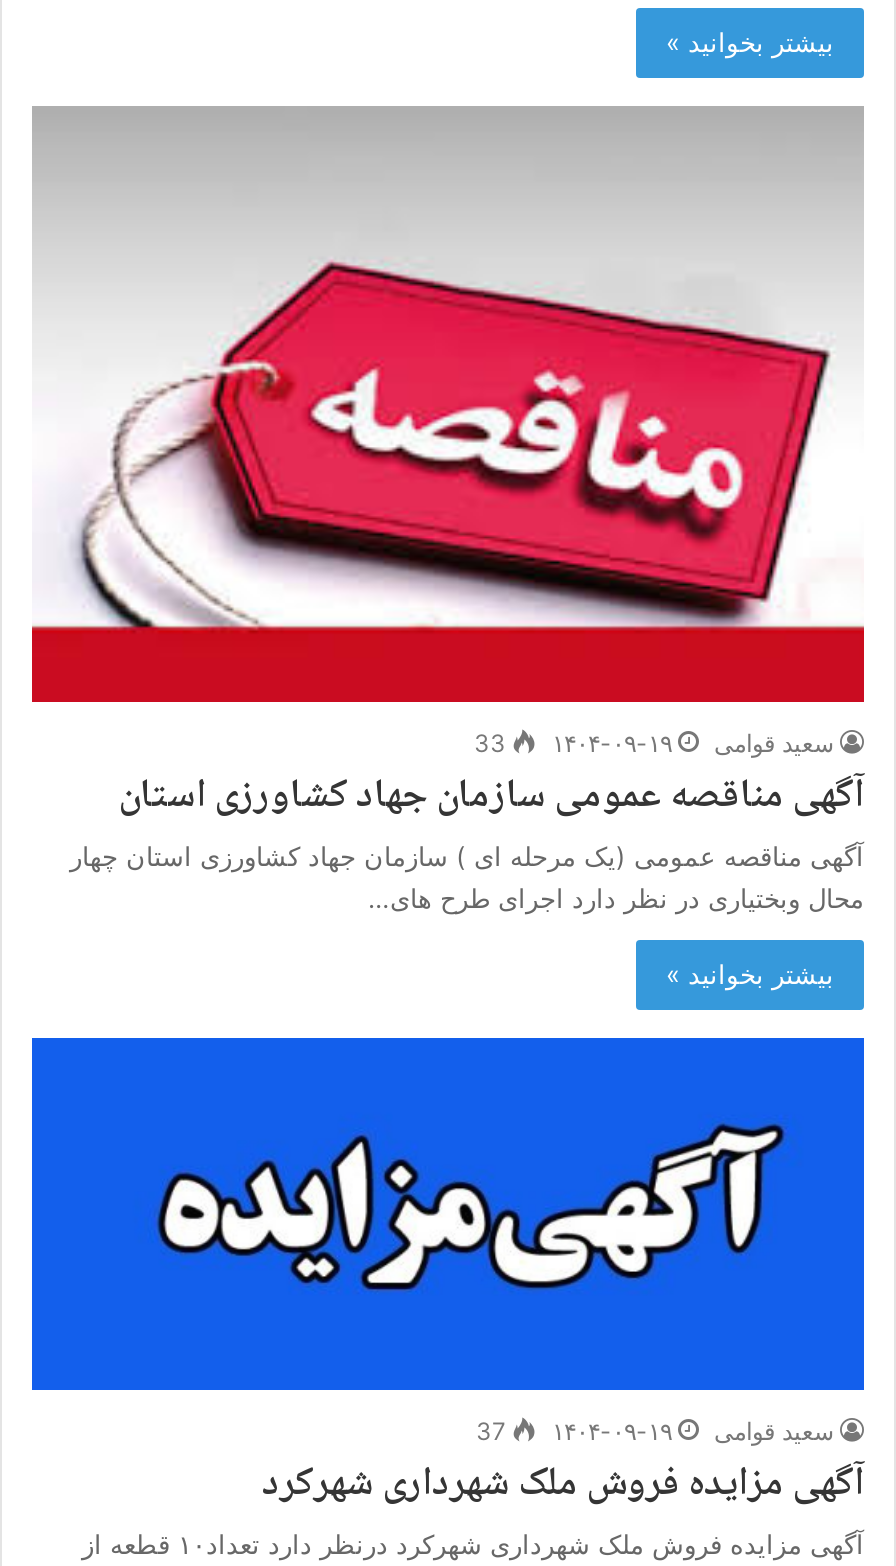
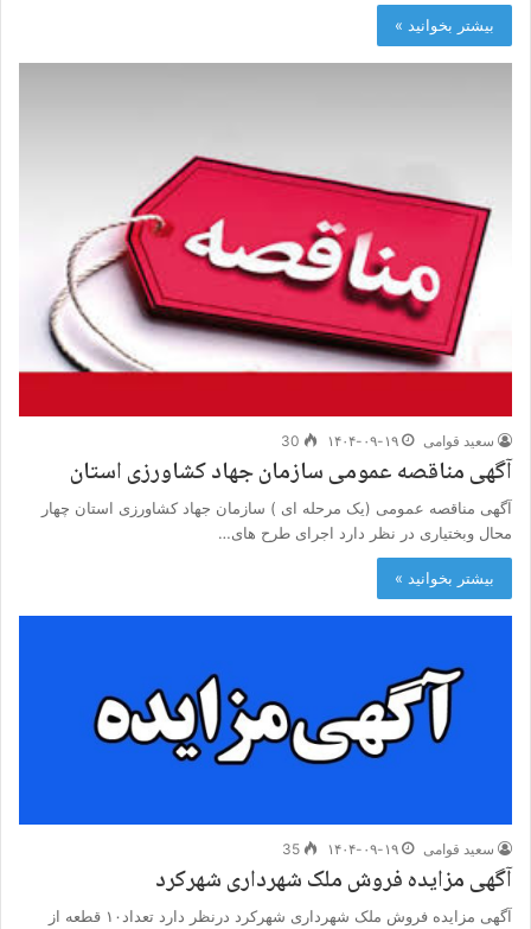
- 33
+ 30

- 37
+ 35
